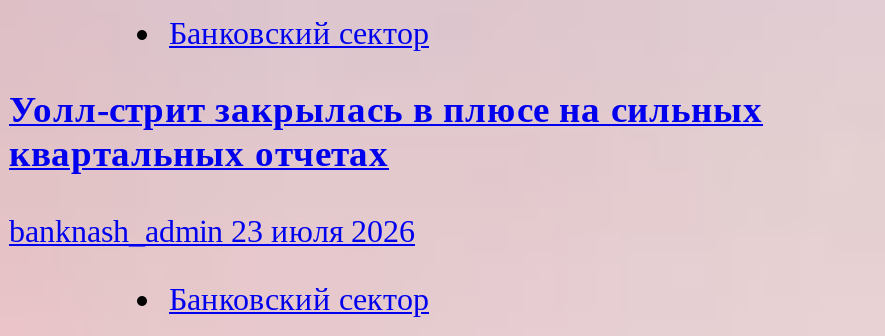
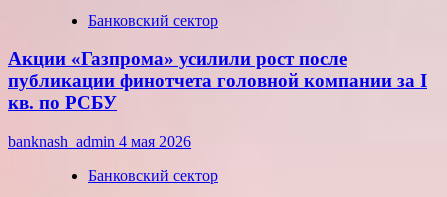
- Уолл-стрит закрылась в плюсе на сильных
- квартальных отчетах
+ Акции «Газпрома» усилили рост после
+ публикации финотчета головной компании за I
+ кв. по РСБУ

- banknash_admin 23 июля 2026
+ banknash_admin 4 мая 2026
